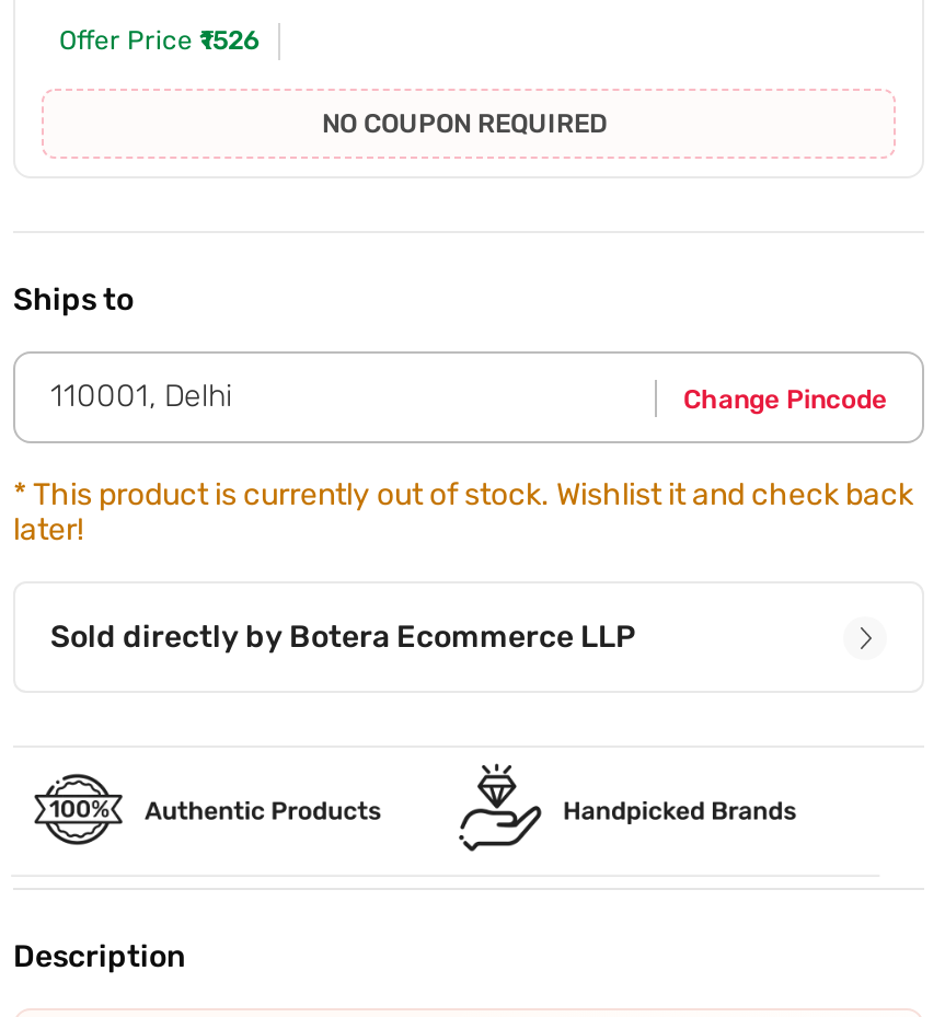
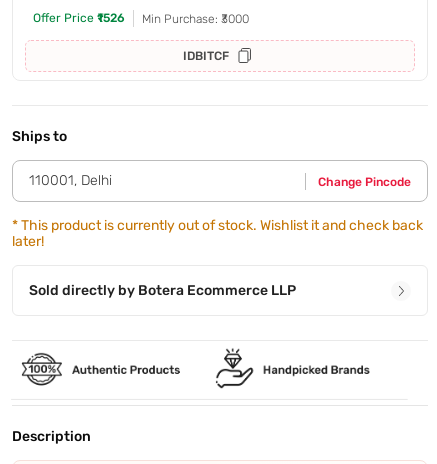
- NO COUPON REQUIRED
+ Min Purchase: ₹3000
+ IDBITCF
